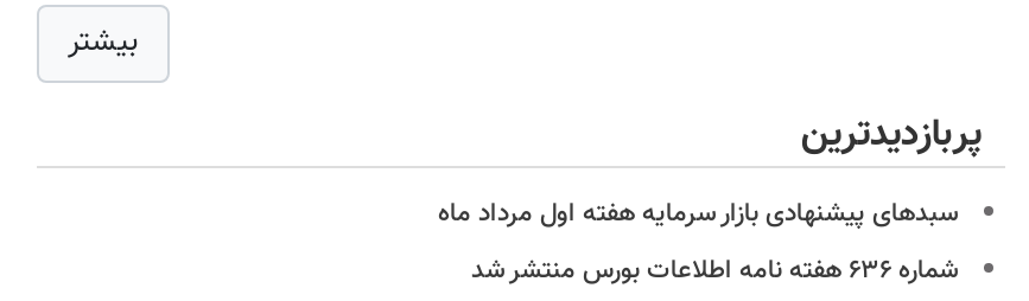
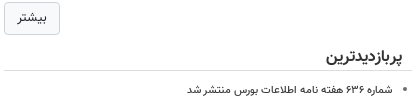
- سبدهای پیشنهادی بازار سرمایه هفته اول مرداد ماه
